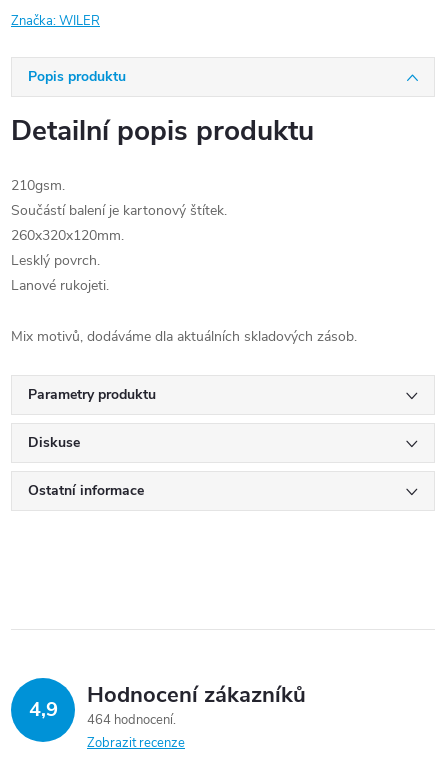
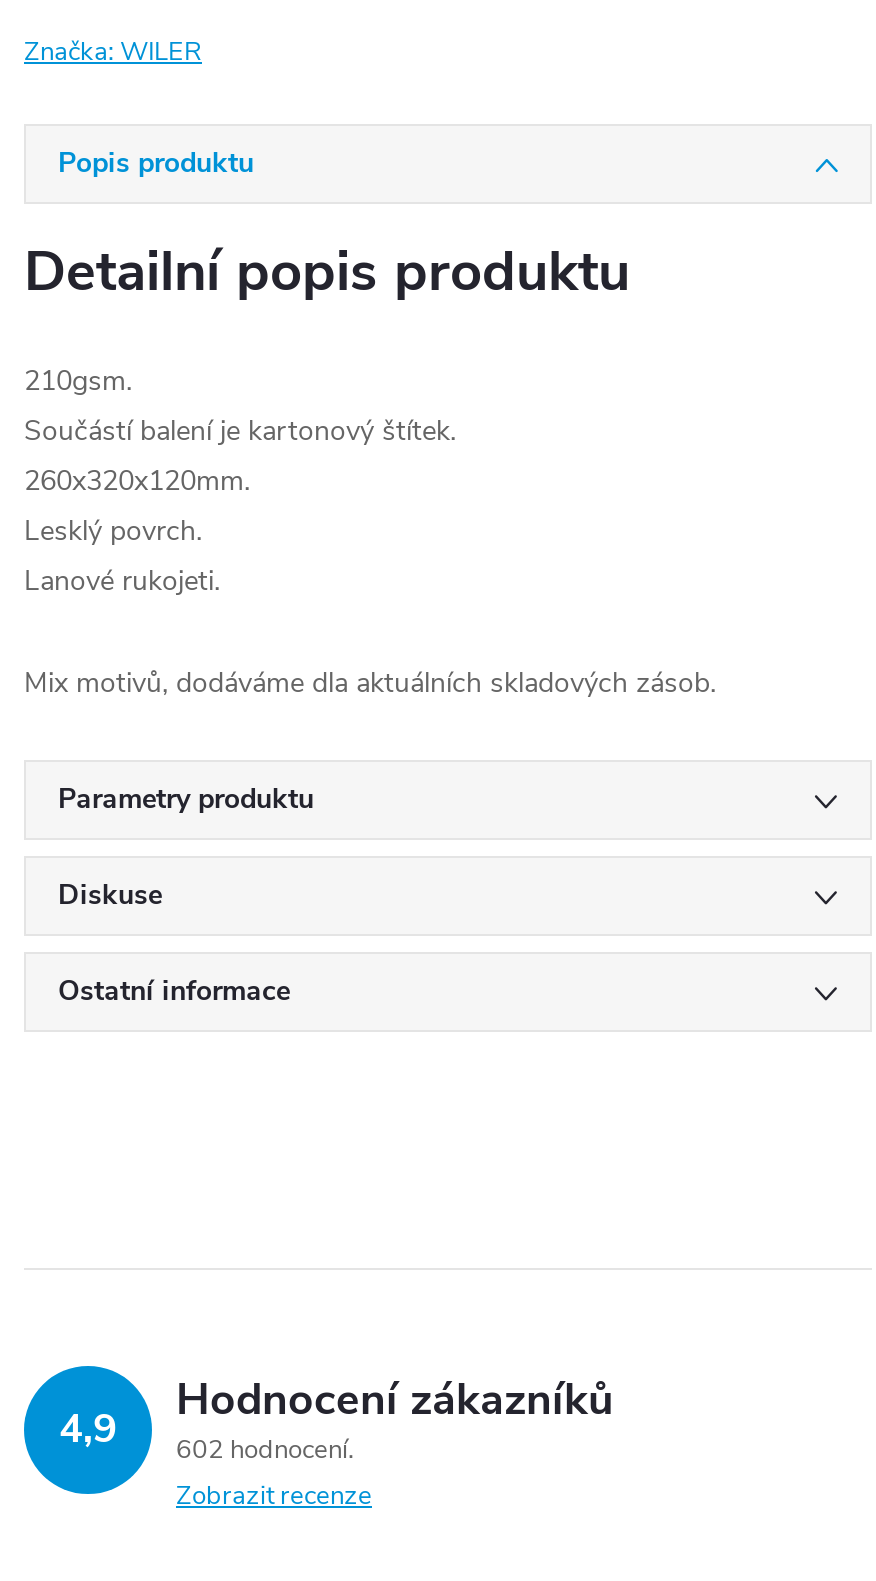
- 4,9 464 hodnocení Hodnocení zákazníků
+ 4,9 602 hodnocení Hodnocení zákazníků
